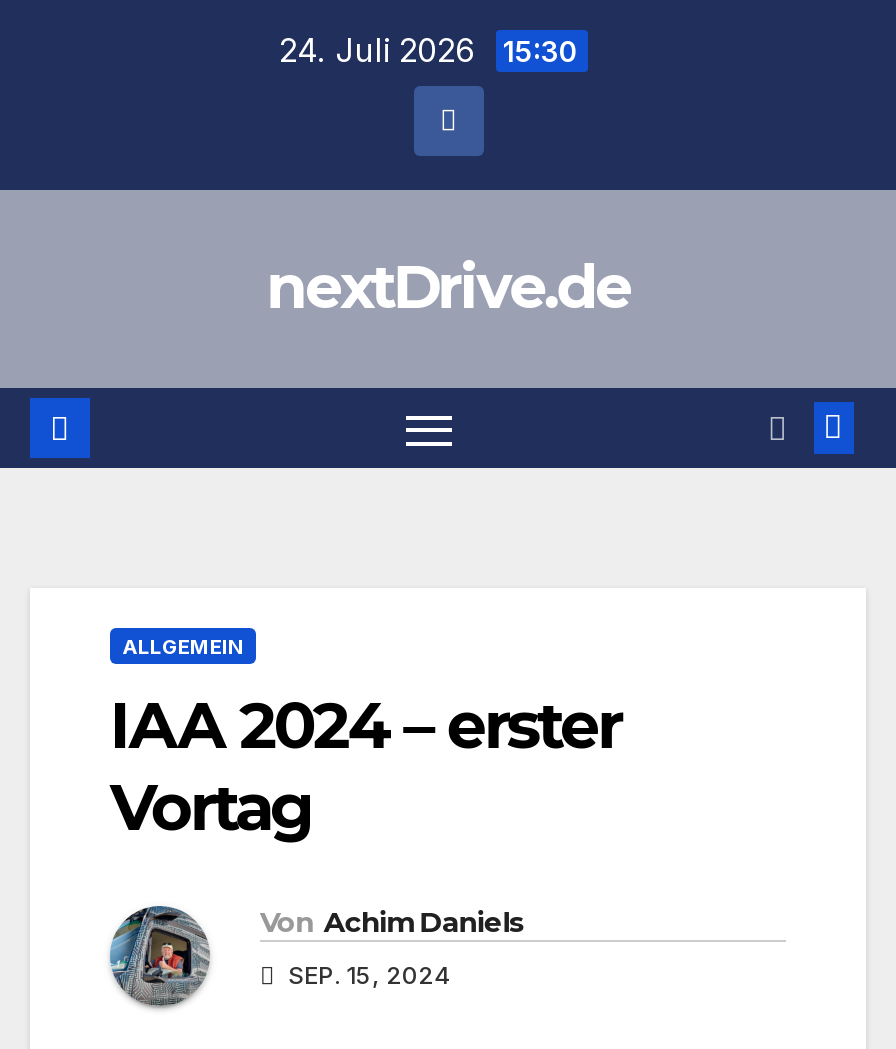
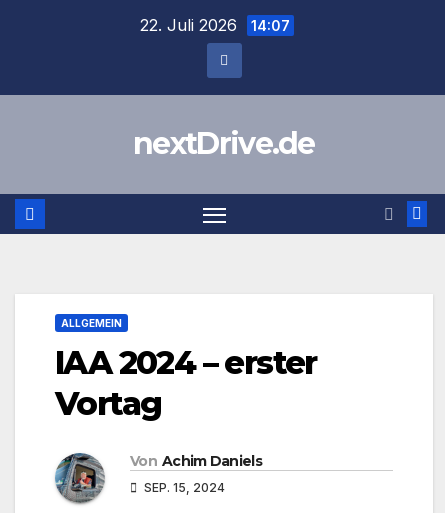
- 24. Juli 2026 15:30
+ 22. Juli 2026 14:07
